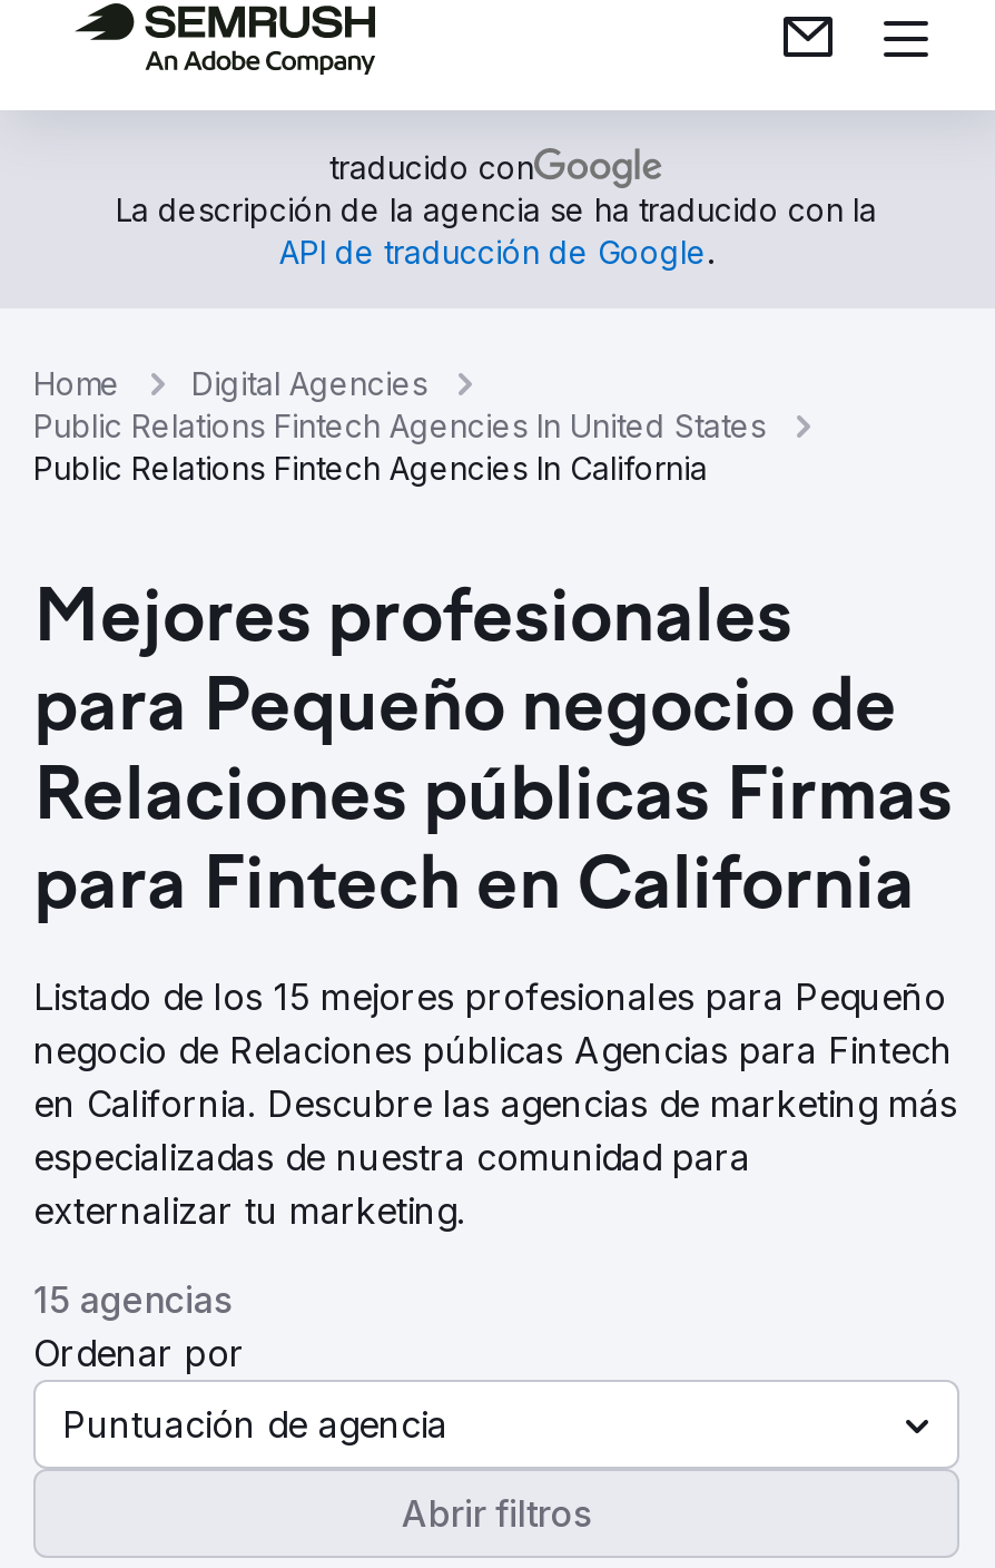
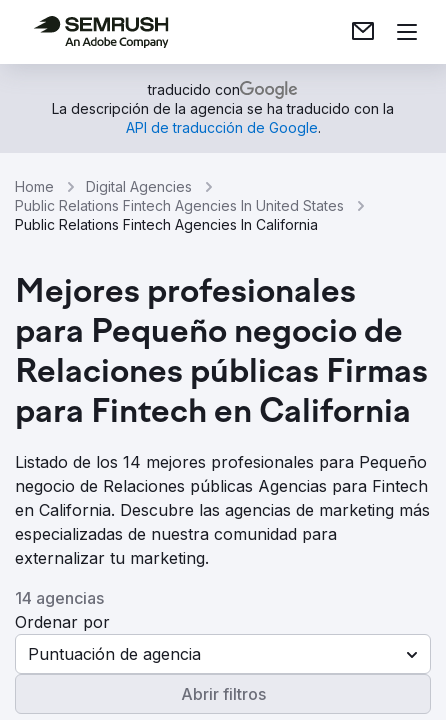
- Listado de los 15 mejores profesionales para Pequeño
+ Listado de los 14 mejores profesionales para Pequeño

- 15 agencias
+ 14 agencias
